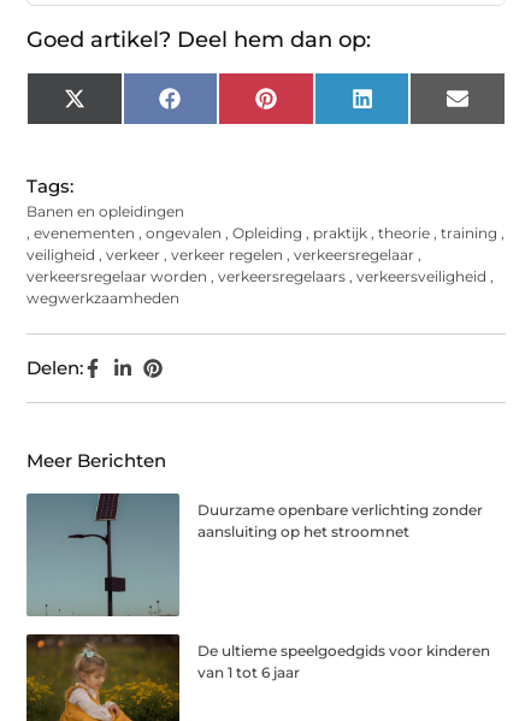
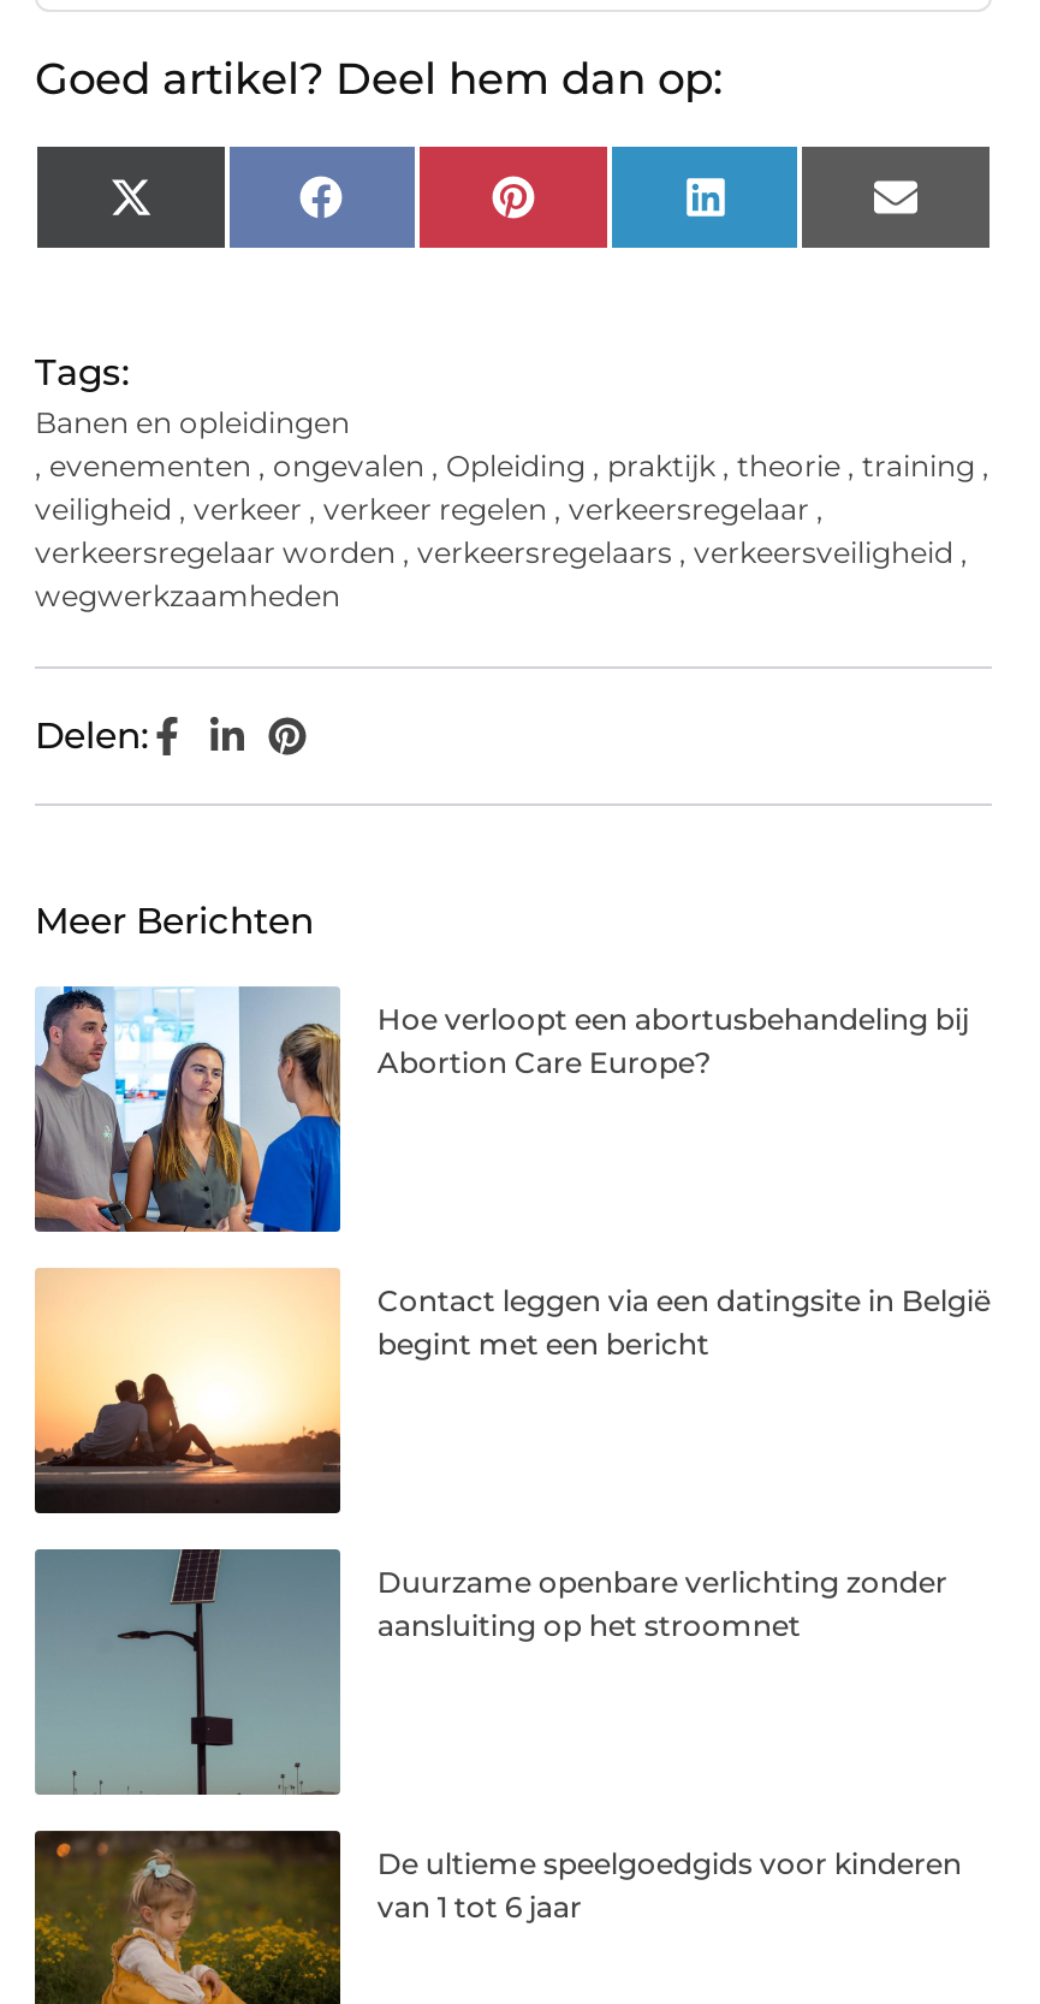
+ [image]
+ Hoe verloopt een abortusbehandeling bij
+ Abortion Care Europe?

+ [image]
+ Contact leggen via een datingsite in België
+ begint met een bericht
